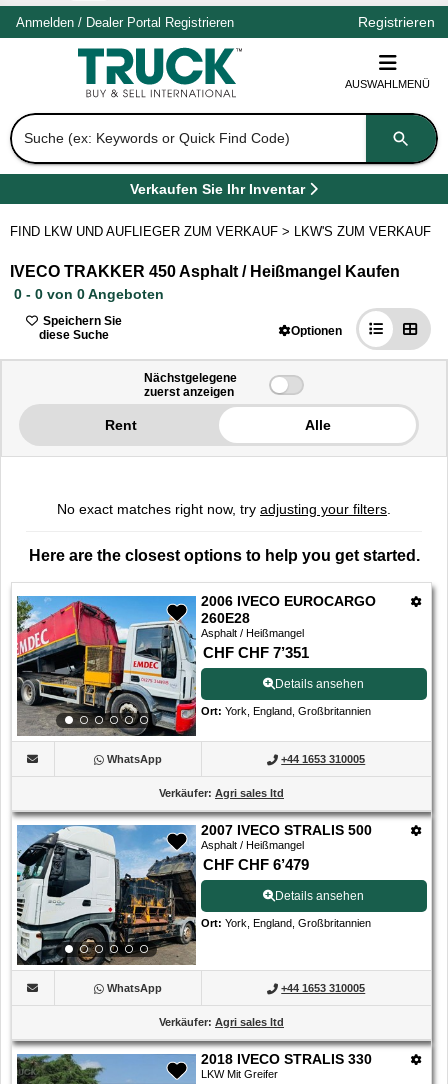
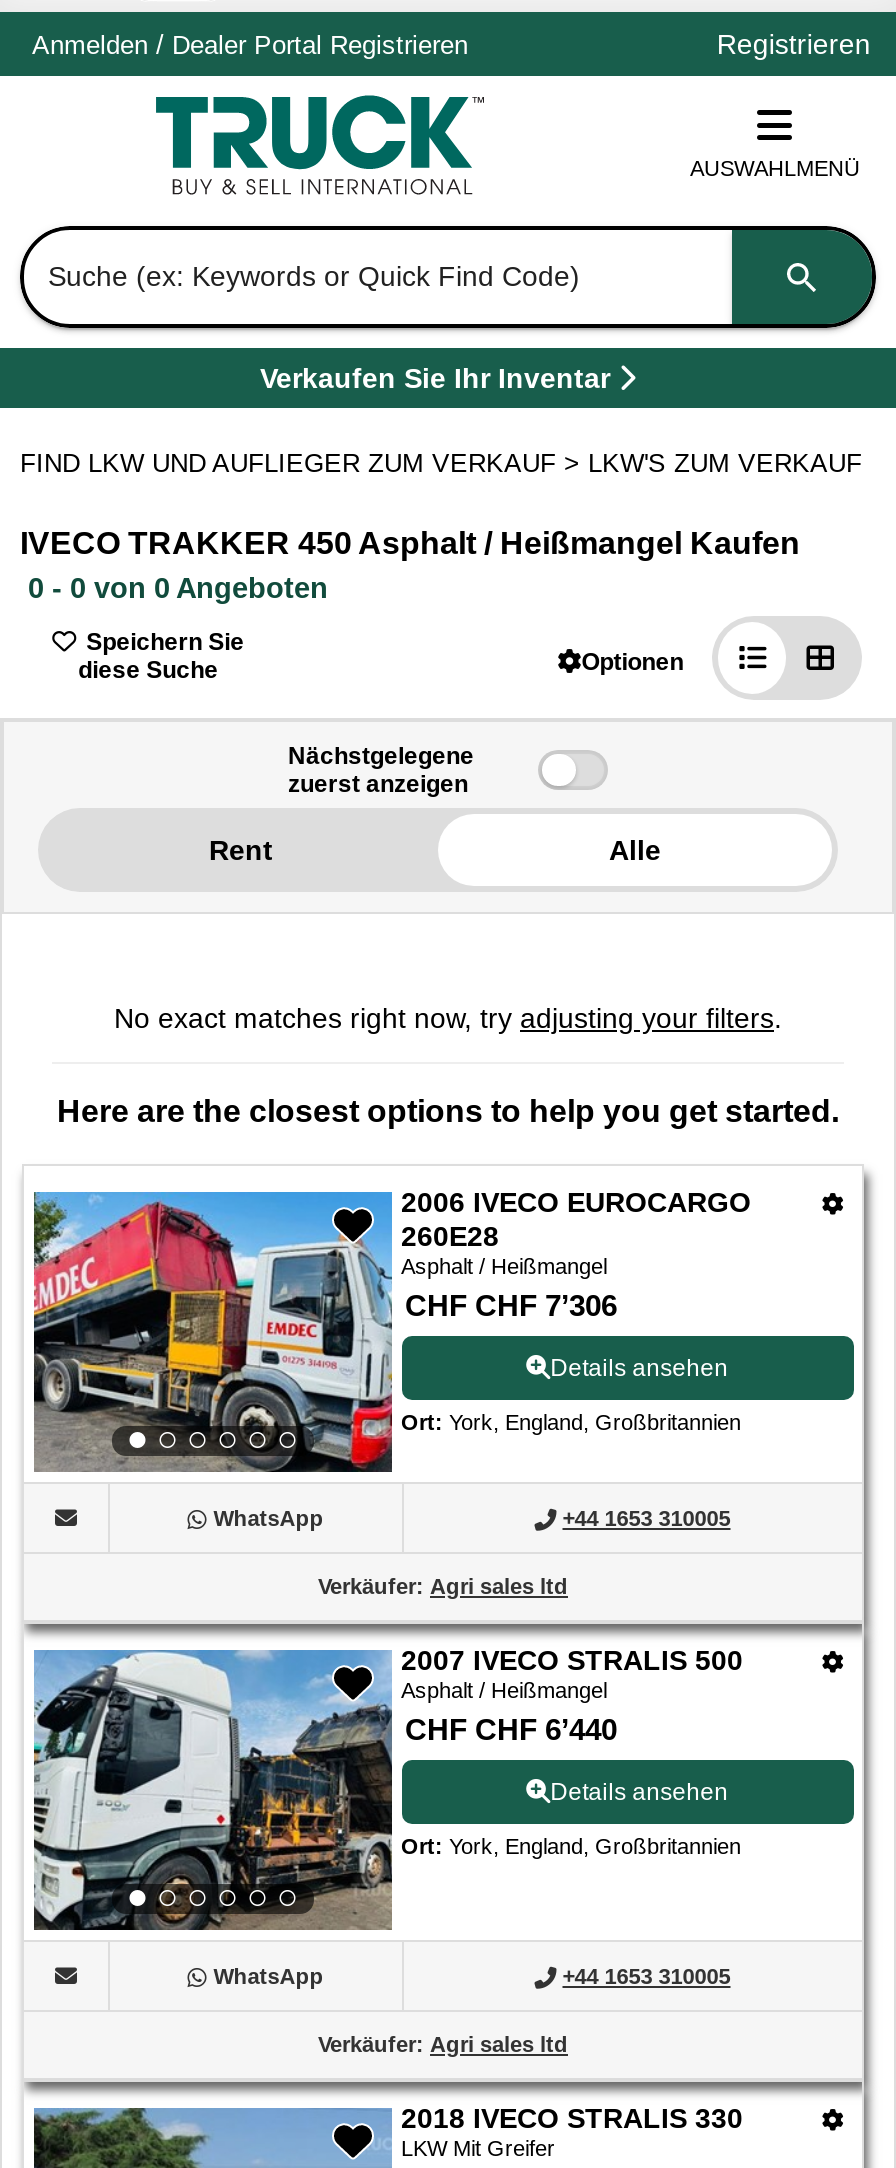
- CHF CHF 7’351
+ CHF CHF 7’306

- CHF CHF 6’479
+ CHF CHF 6’440
